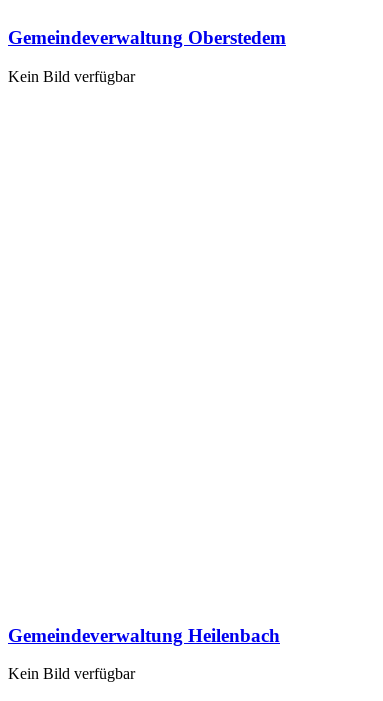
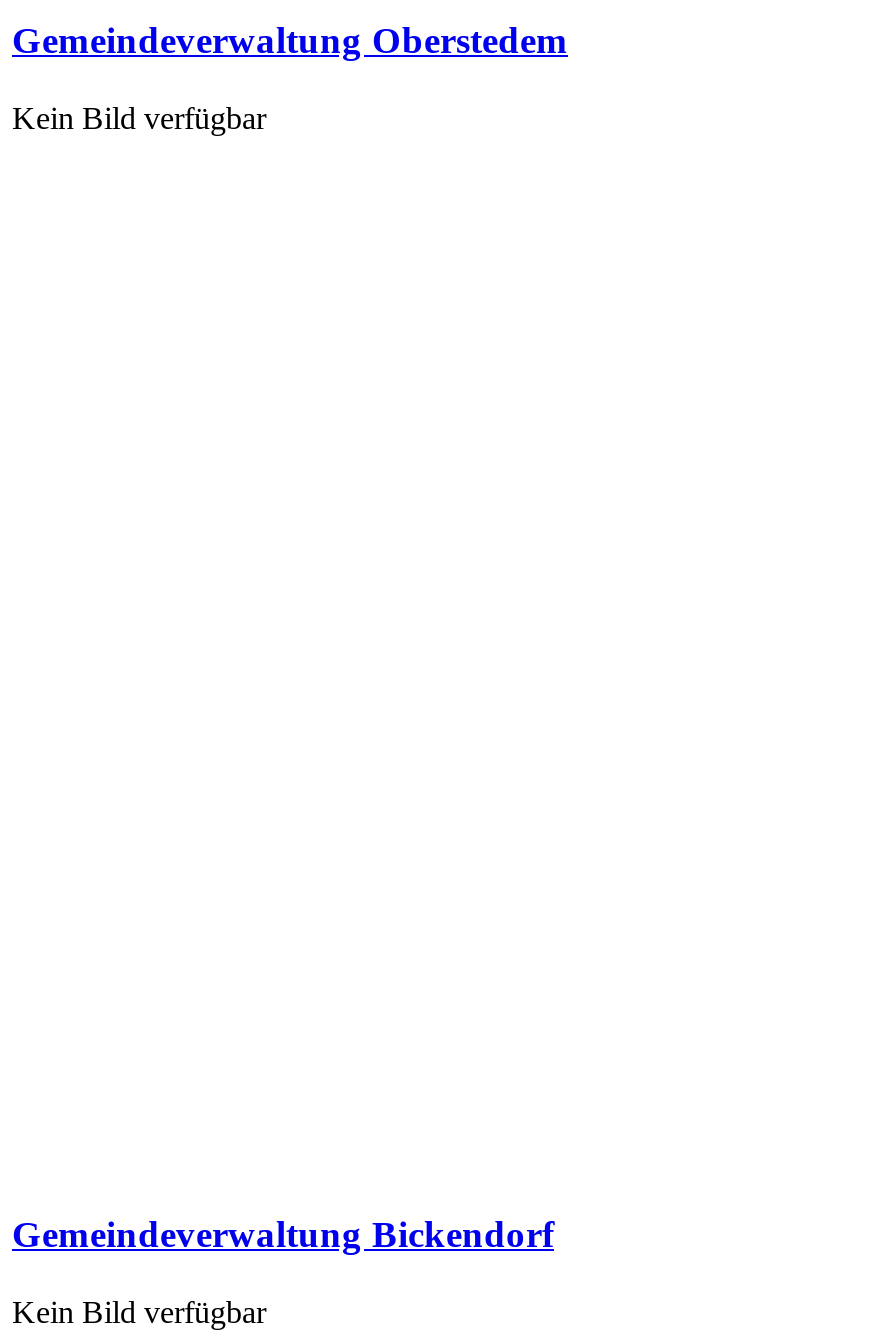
- Gemeindeverwaltung Heilenbach
+ Gemeindeverwaltung Bickendorf
